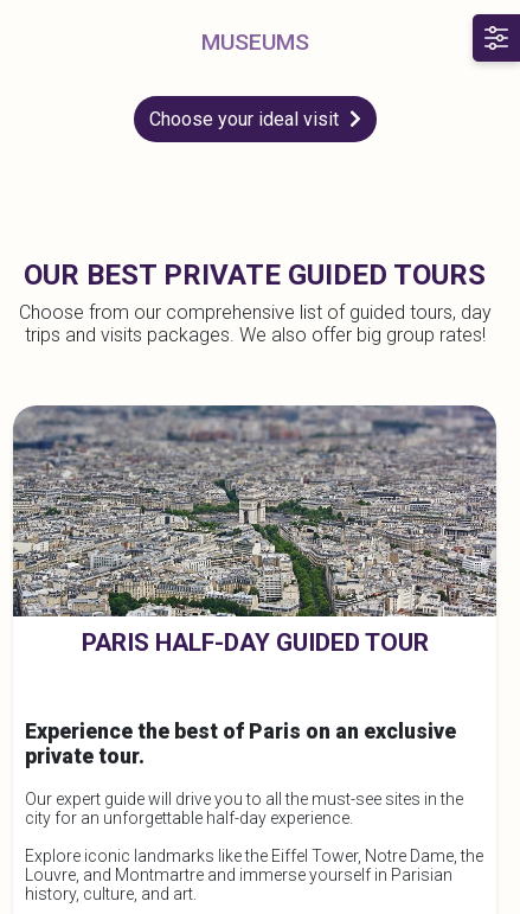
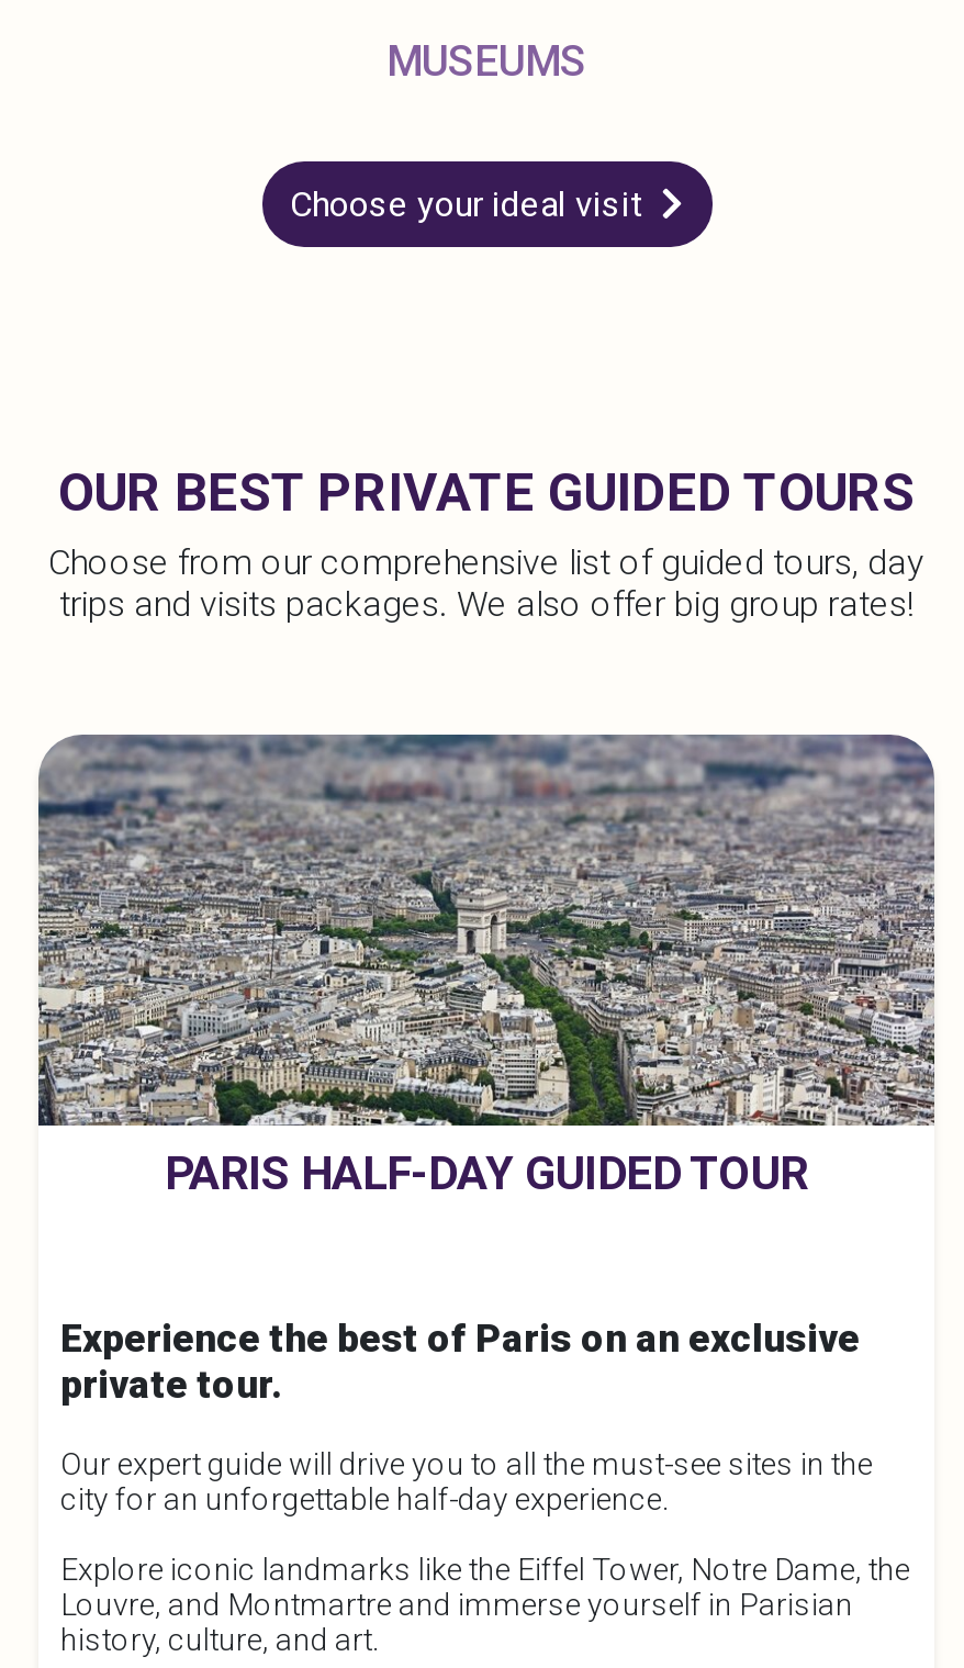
- [image]
